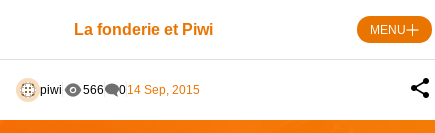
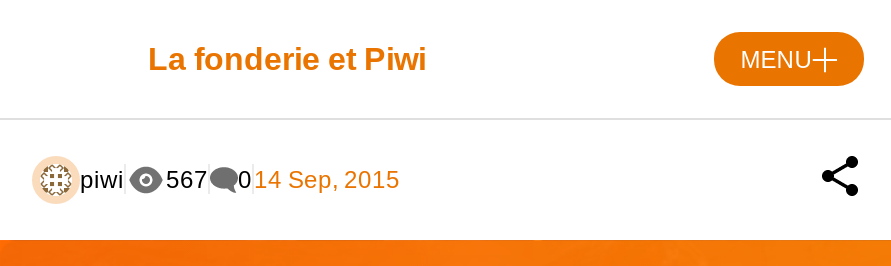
- piwi 566 0 14 Sep, 2015
+ piwi 567 0 14 Sep, 2015
